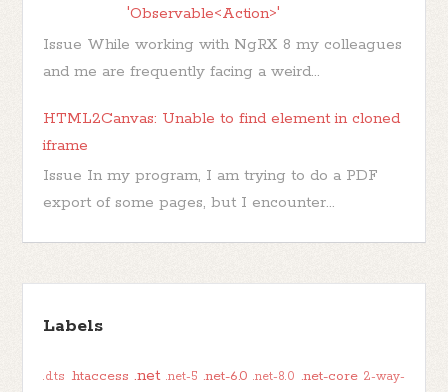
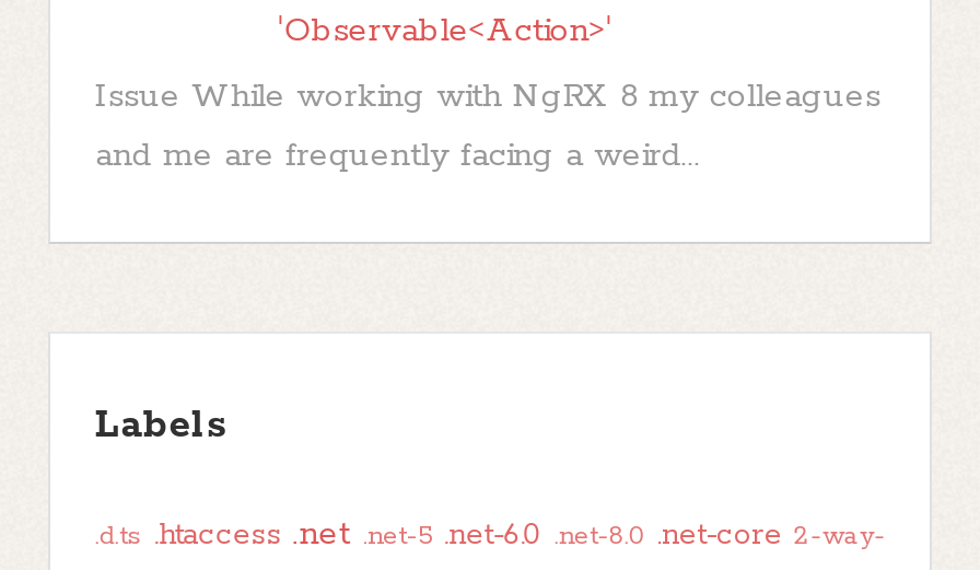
- HTML2Canvas: Unable to find element in cloned
- iframe
- Issue In my program, I am trying to do a PDF
- export of some pages, but I encounter...
